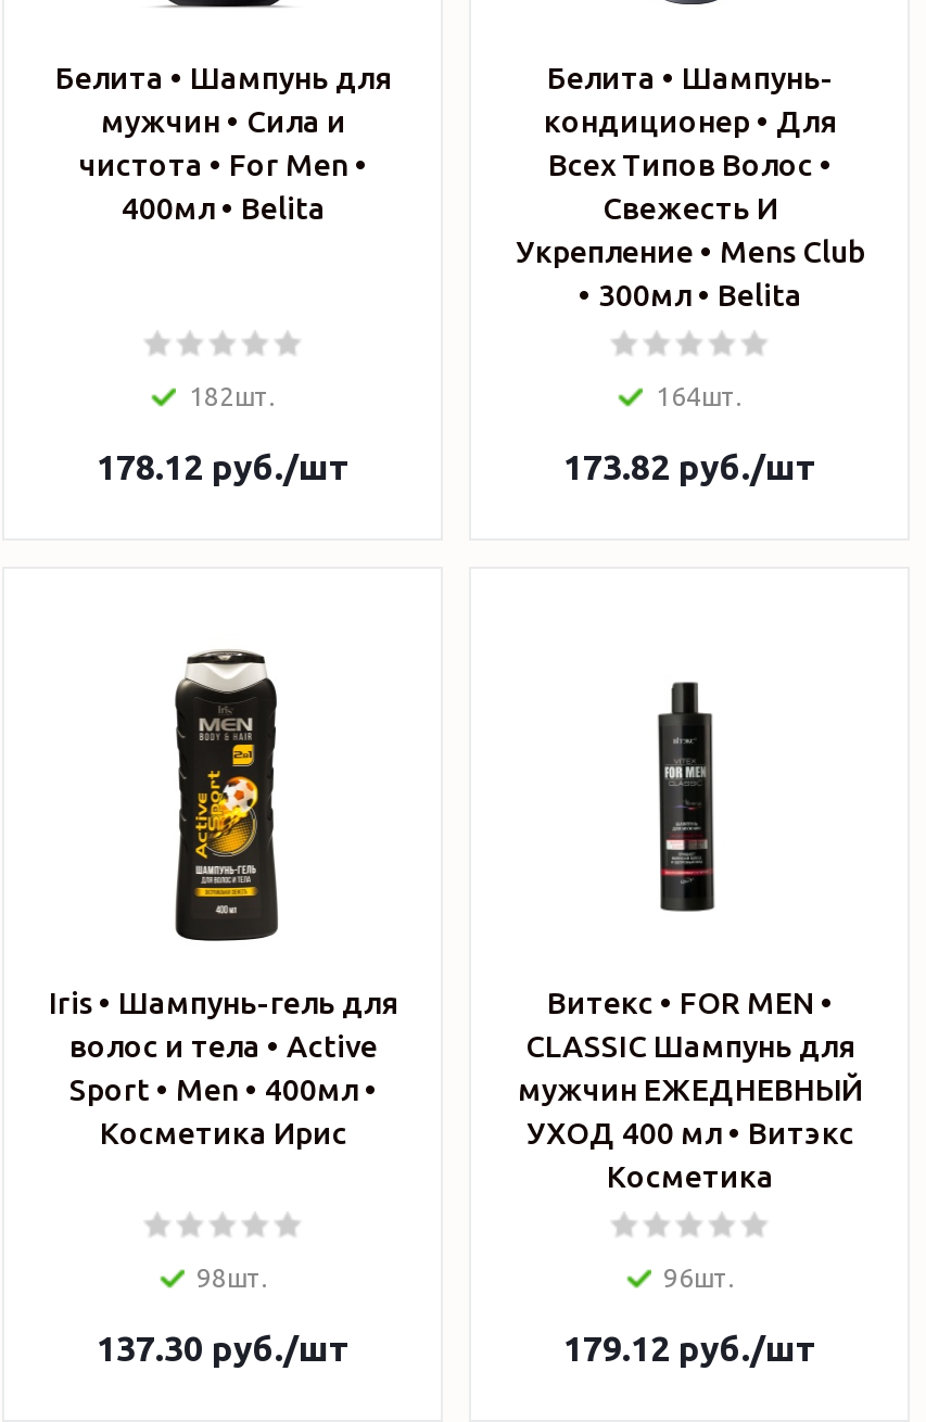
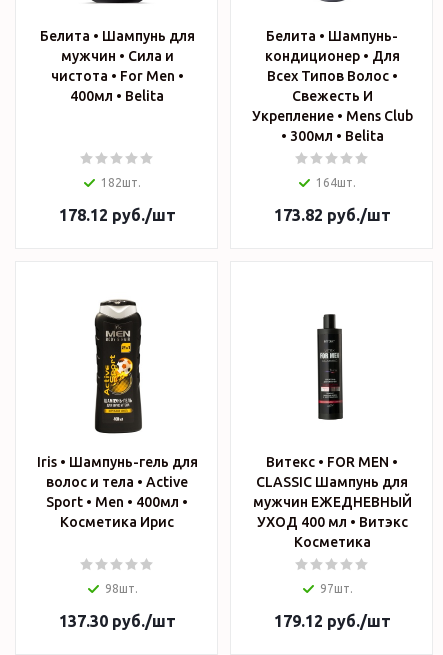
- 96шт.
+ 97шт.
